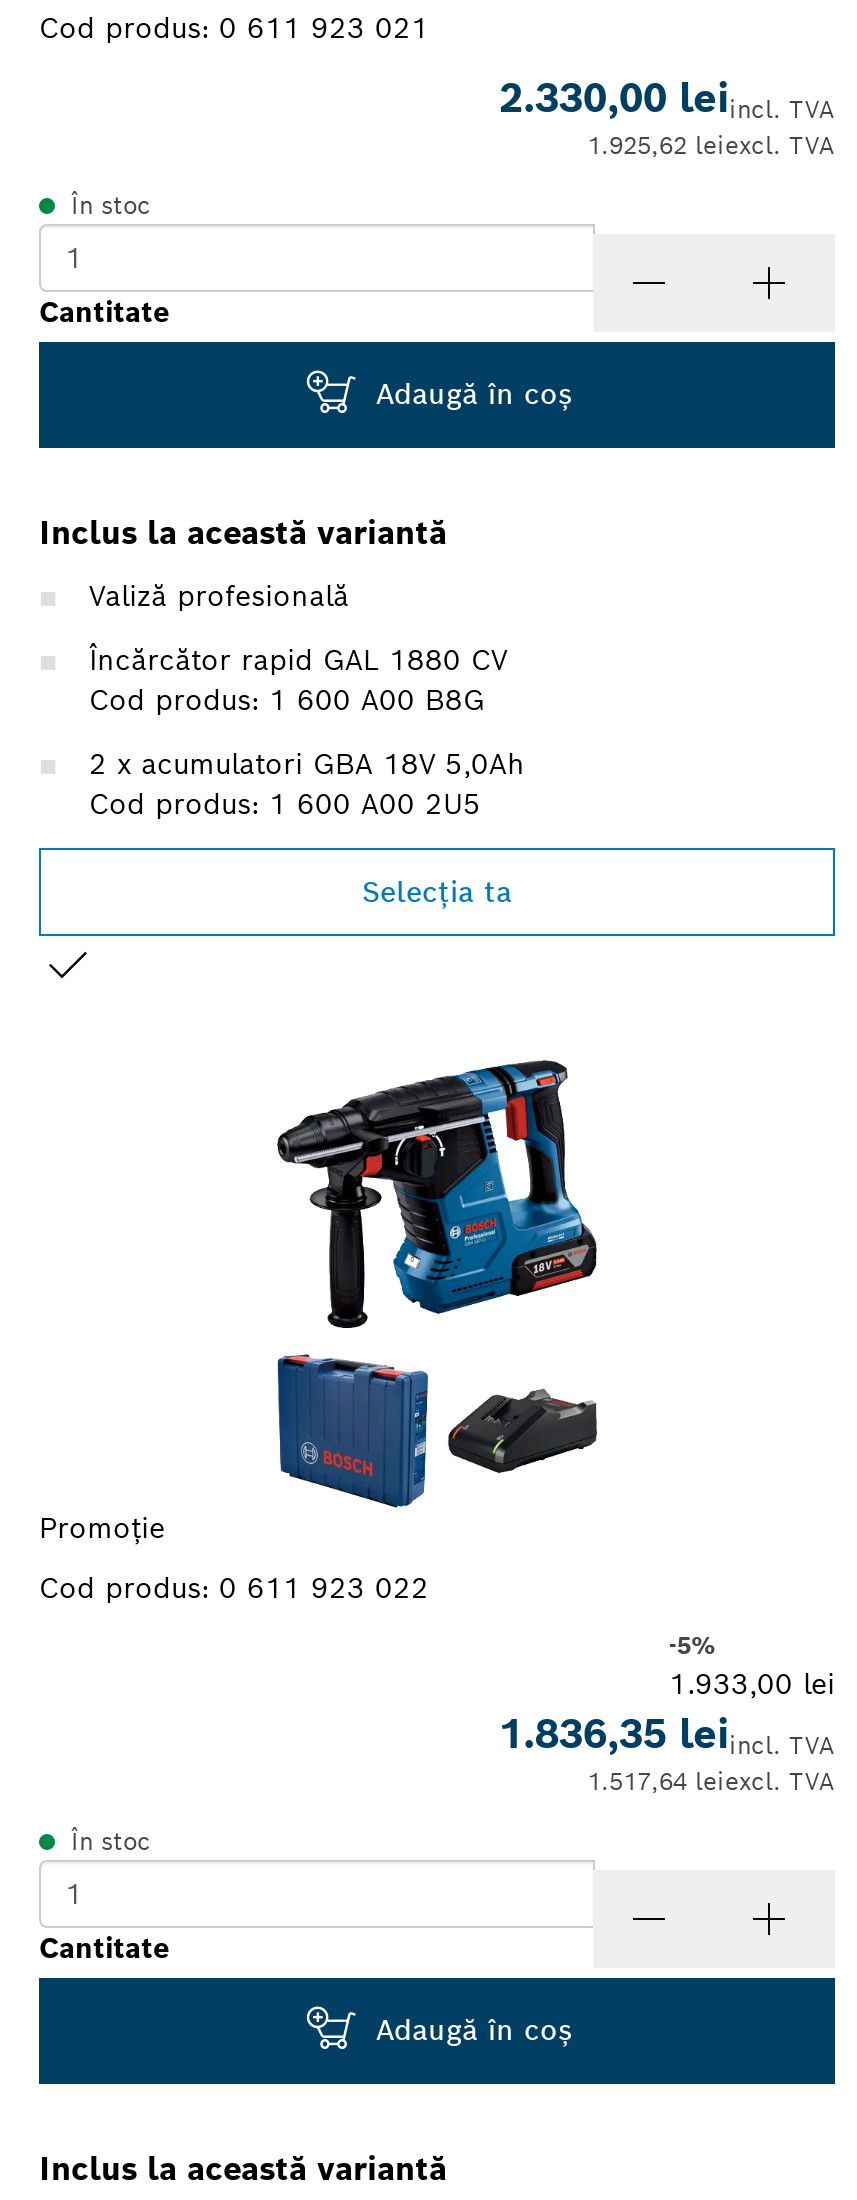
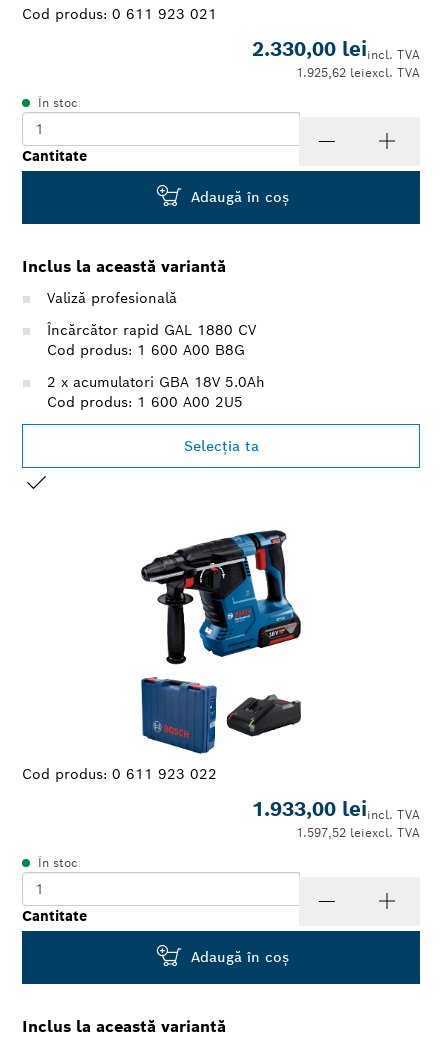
- 2 x acumulatori GBA 18V 5,0Ah
+ 2 x acumulatori GBA 18V 5.0Ah

- Promoţie

- -5%
- 1.933,00 lei
- 1.836,35 leiincl. TVA
- 1.517,64 leiexcl. TVA
+ 1.933,00 leiincl. TVA
+ 1.597,52 lei excl. TVA
